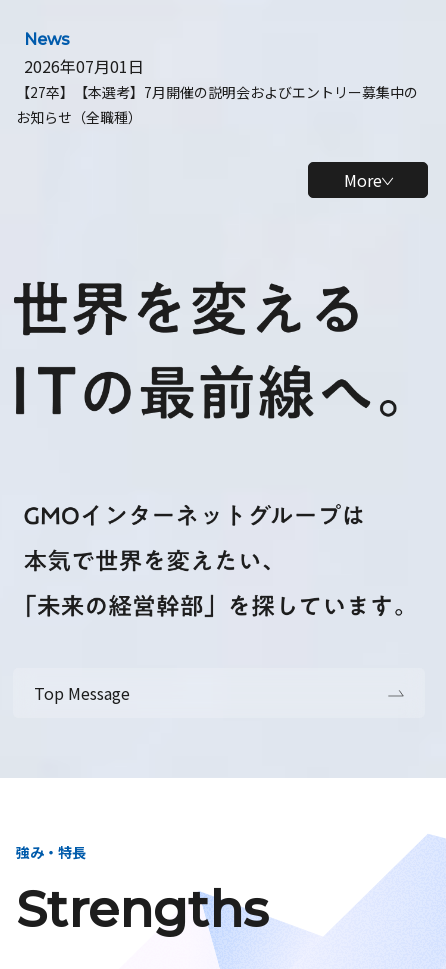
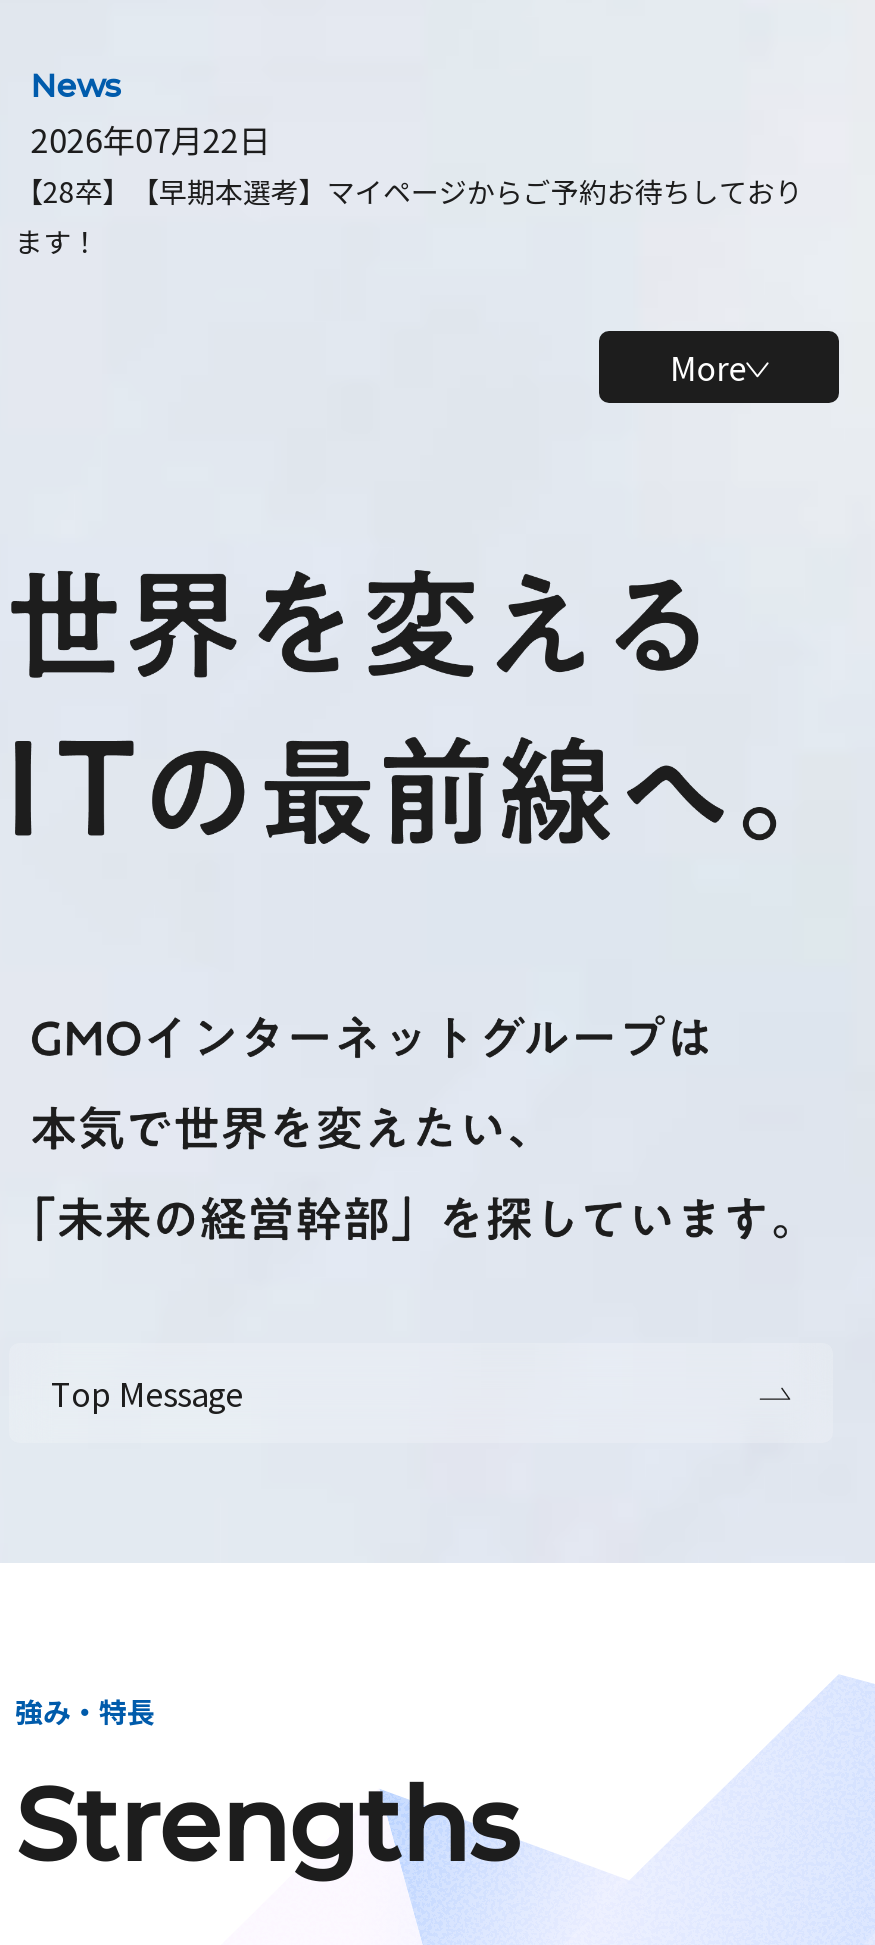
- 2026年07月01日
- 【27卒】【本選考】7月開催の説明会およびエントリー募集中の
- お知らせ（全職種）
+ 2026年07月22日
+ 【28卒】【早期本選考】マイページからご予約お待ちしており
+ ます！
